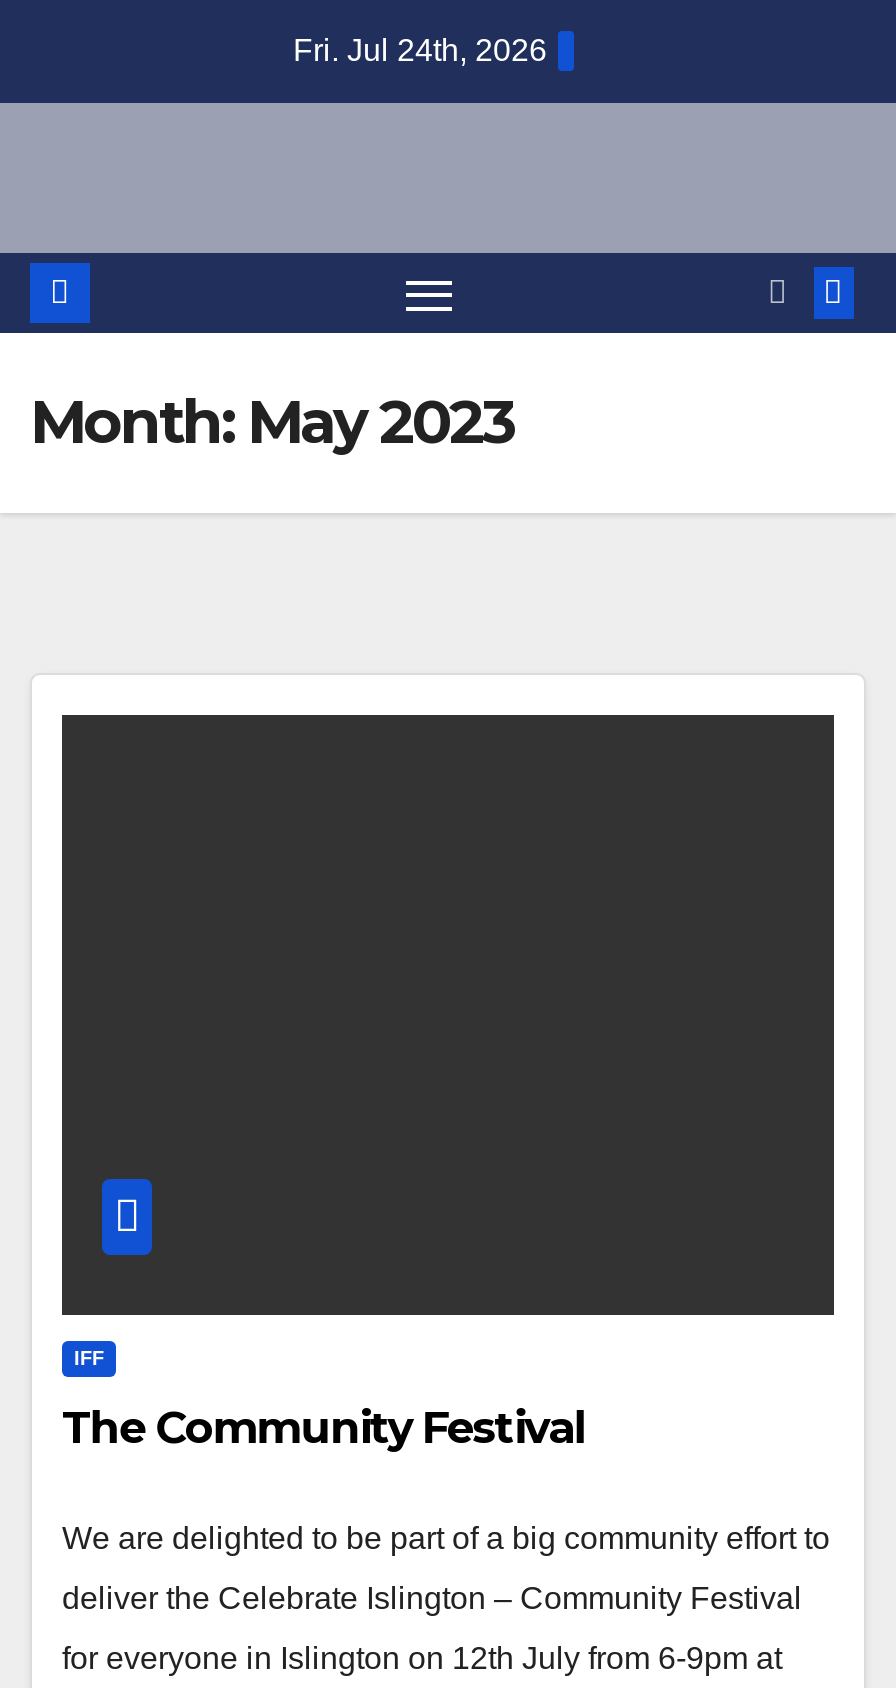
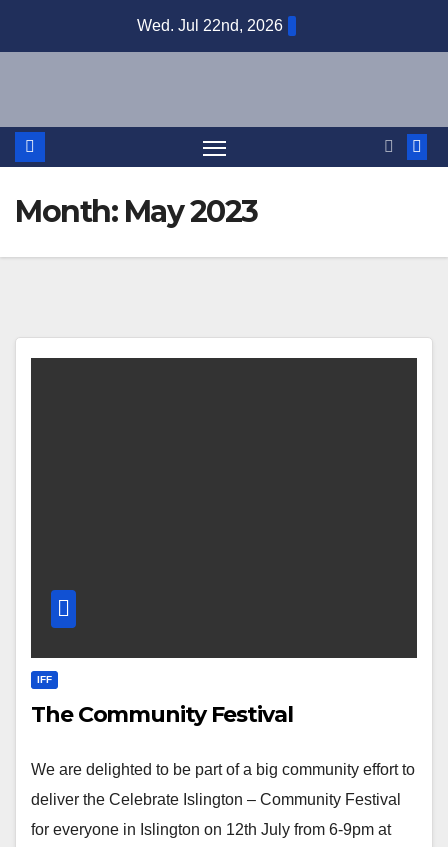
- Fri. Jul 24th, 2026
+ Wed. Jul 22nd, 2026
